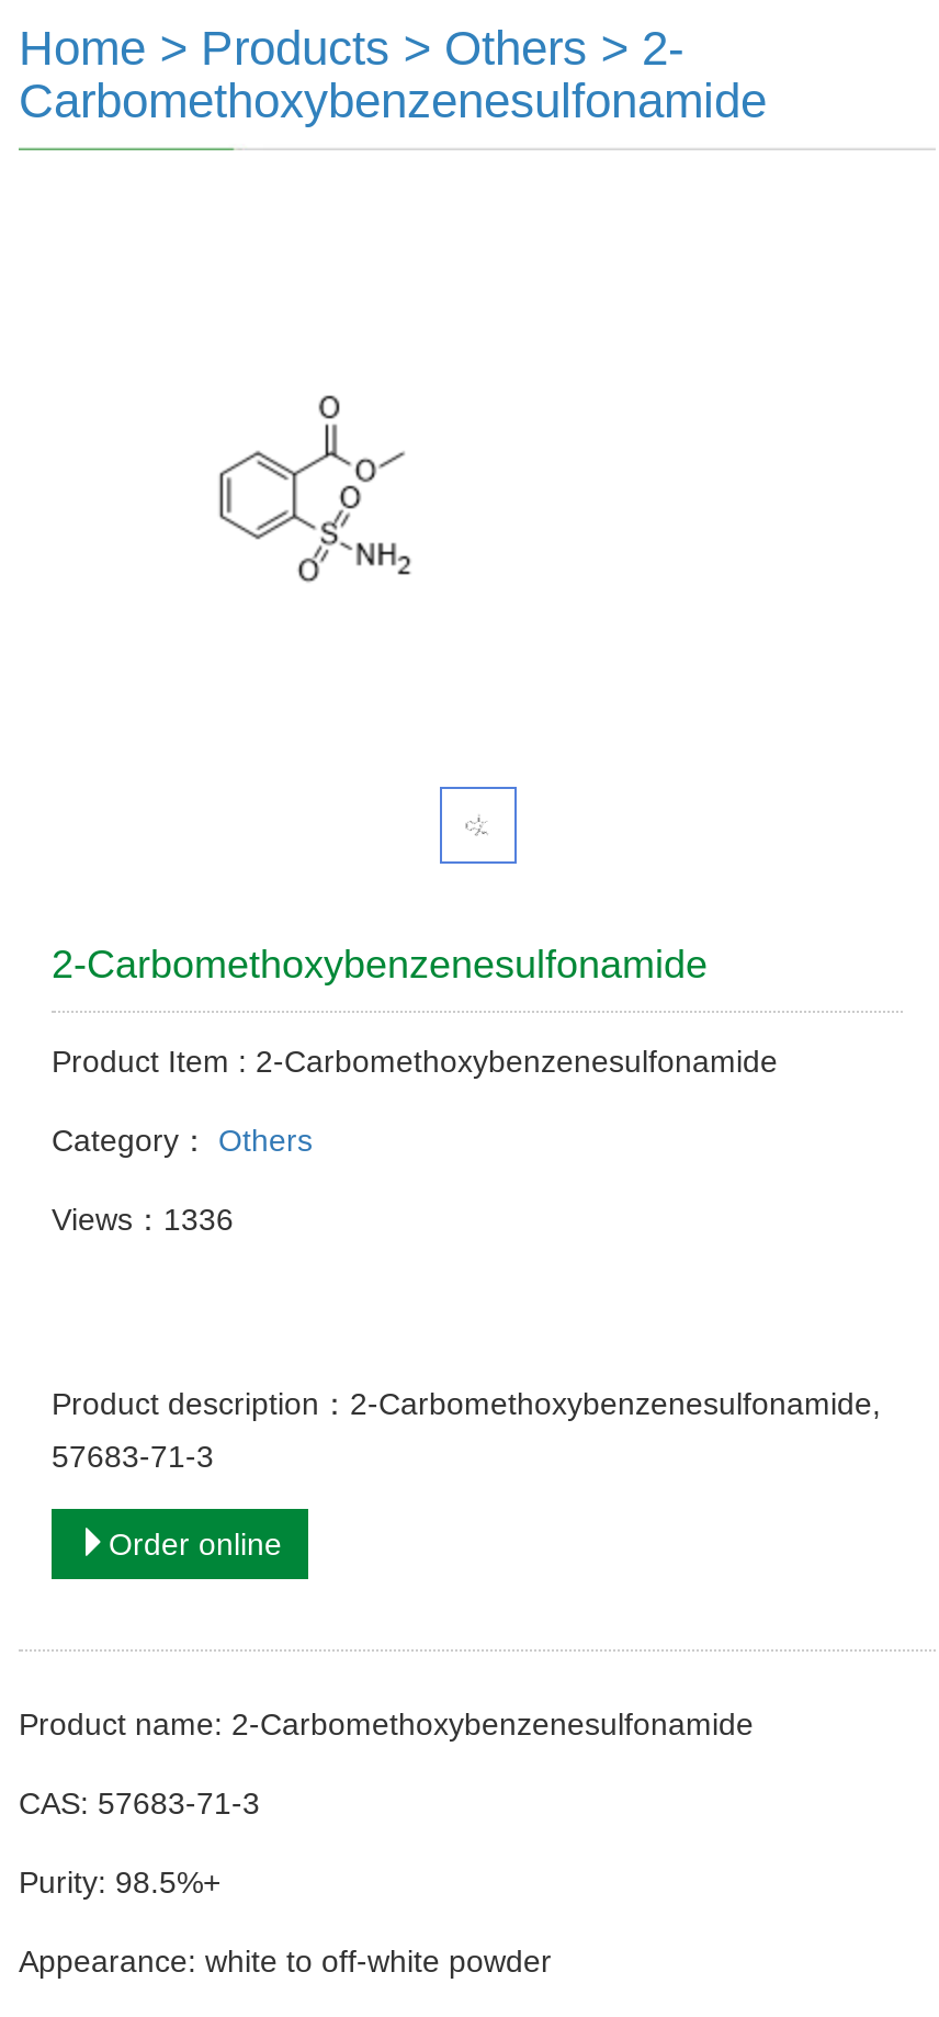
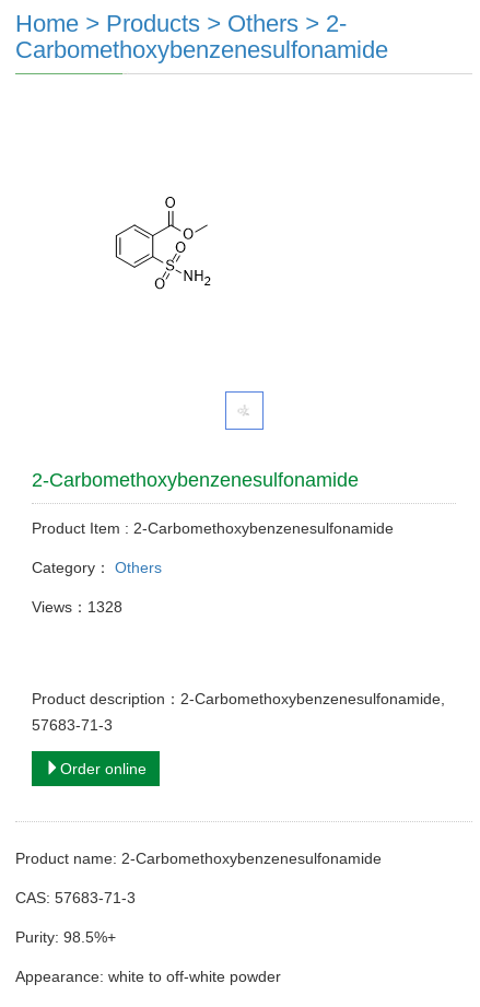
- Views：1336
+ Views：1328
